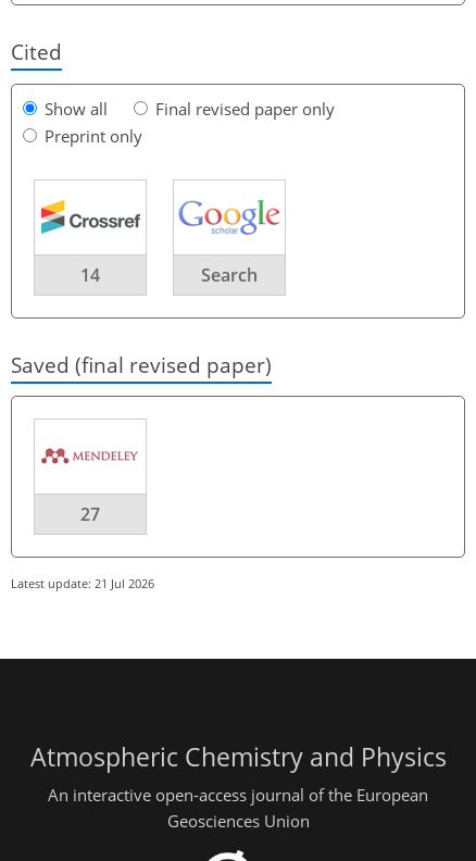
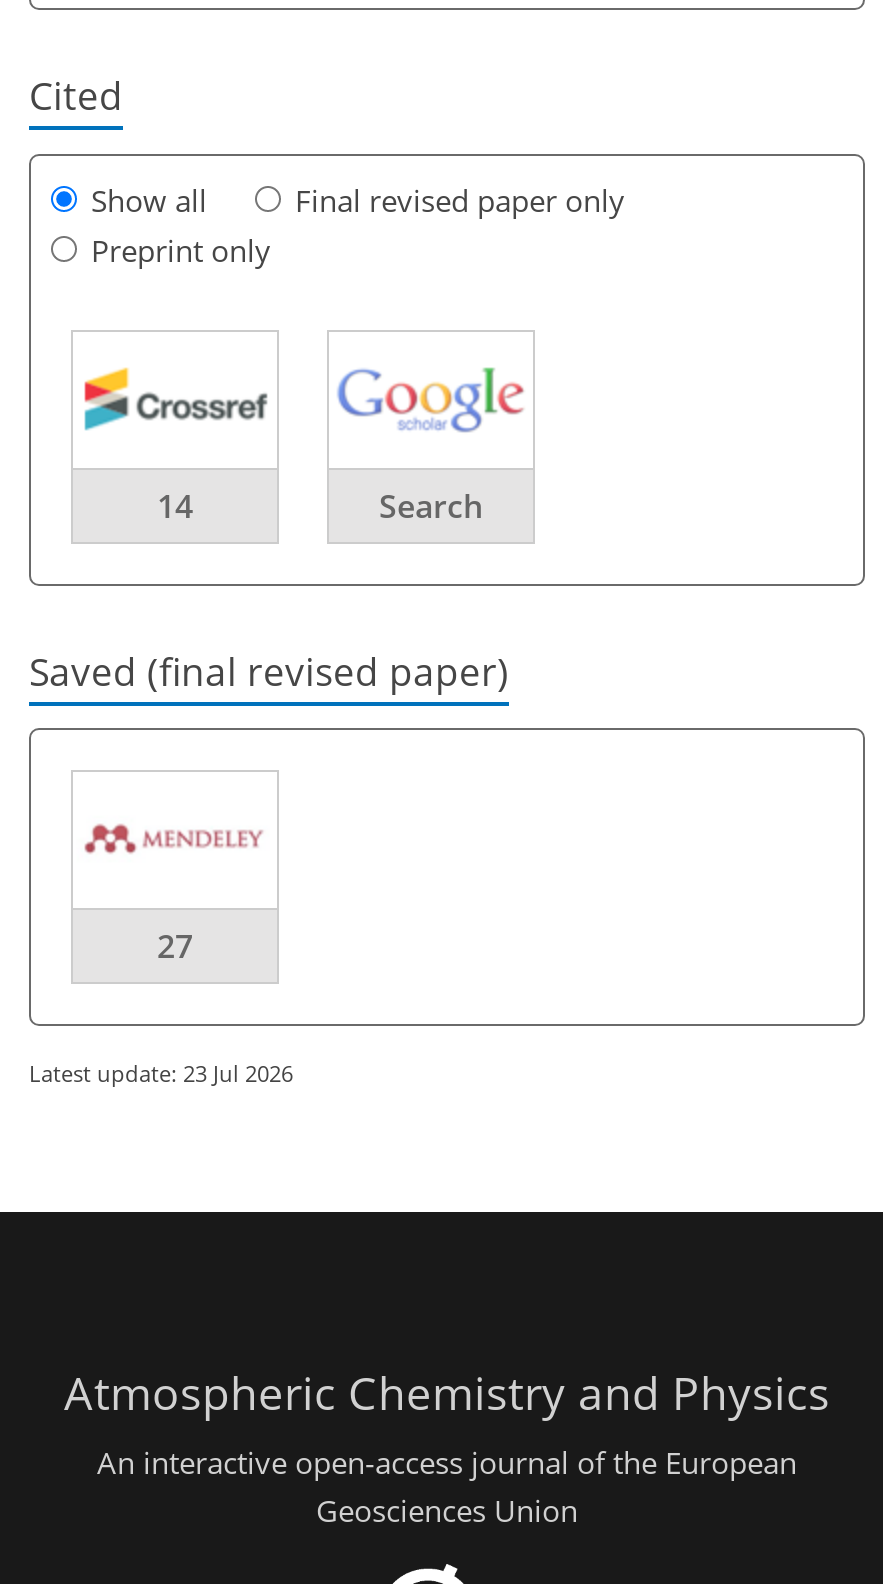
- Latest update: 21 Jul 2026
+ Latest update: 23 Jul 2026
